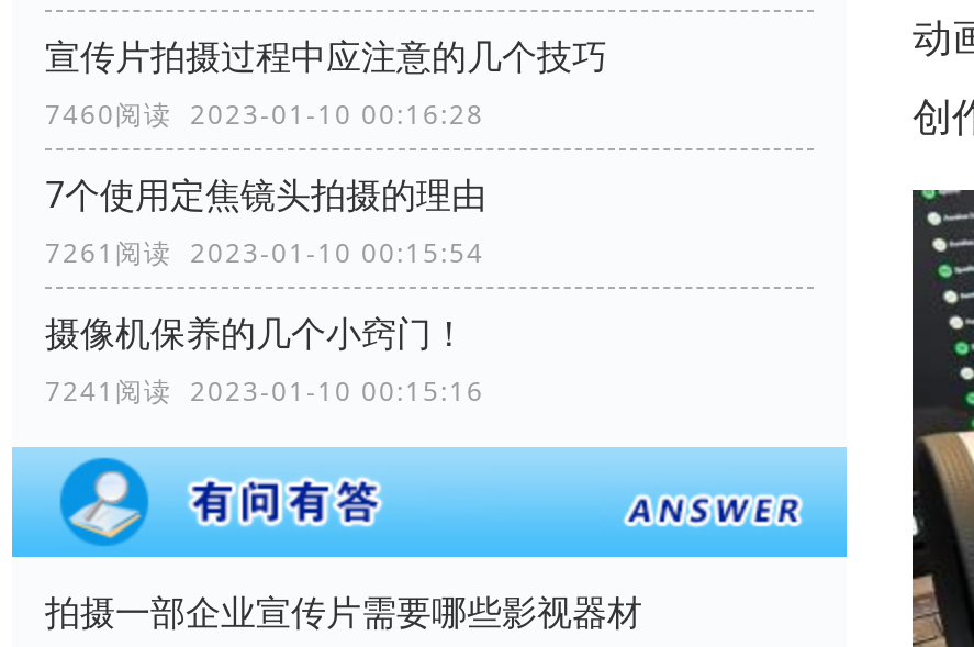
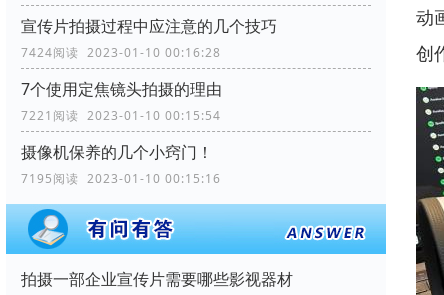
- 7460阅读 2023-01-10 00:16:28
+ 7424阅读 2023-01-10 00:16:28

- 7261阅读 2023-01-10 00:15:54
+ 7221阅读 2023-01-10 00:15:54

- 7241阅读 2023-01-10 00:15:16
+ 7195阅读 2023-01-10 00:15:16
